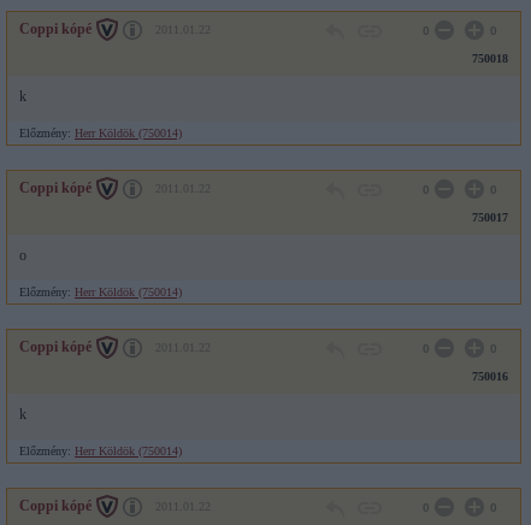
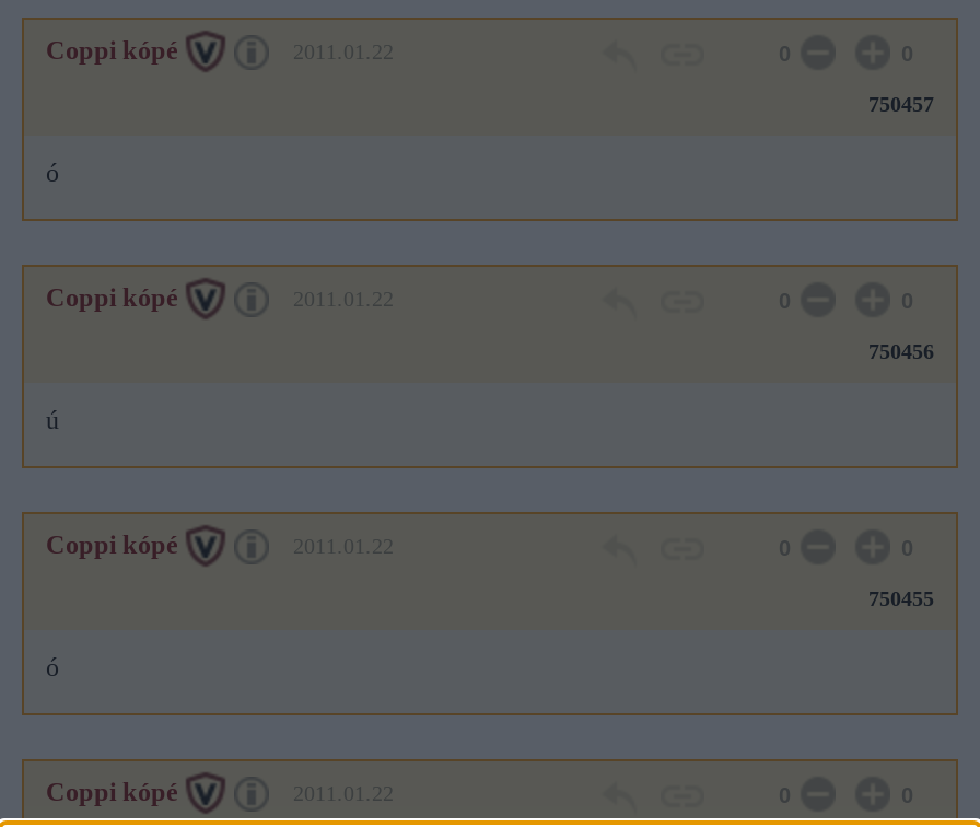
- 750018
- k
- Előzmény: Herr Köldök (750014)
+ 750457
+ ó

- 750017
- o
- Előzmény: Herr Köldök (750014)
+ 750456
+ ú

- 750016
- k
- Előzmény: Herr Köldök (750014)
+ 750455
+ ó
